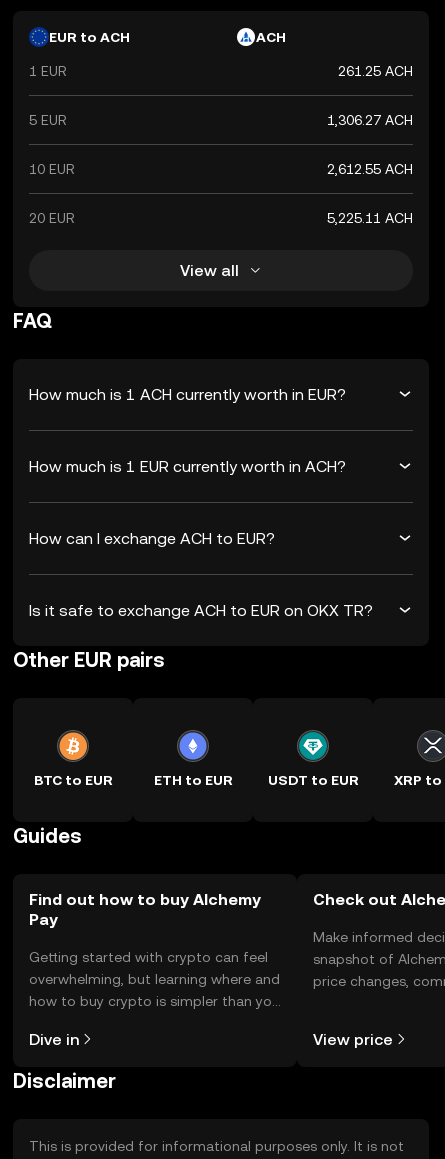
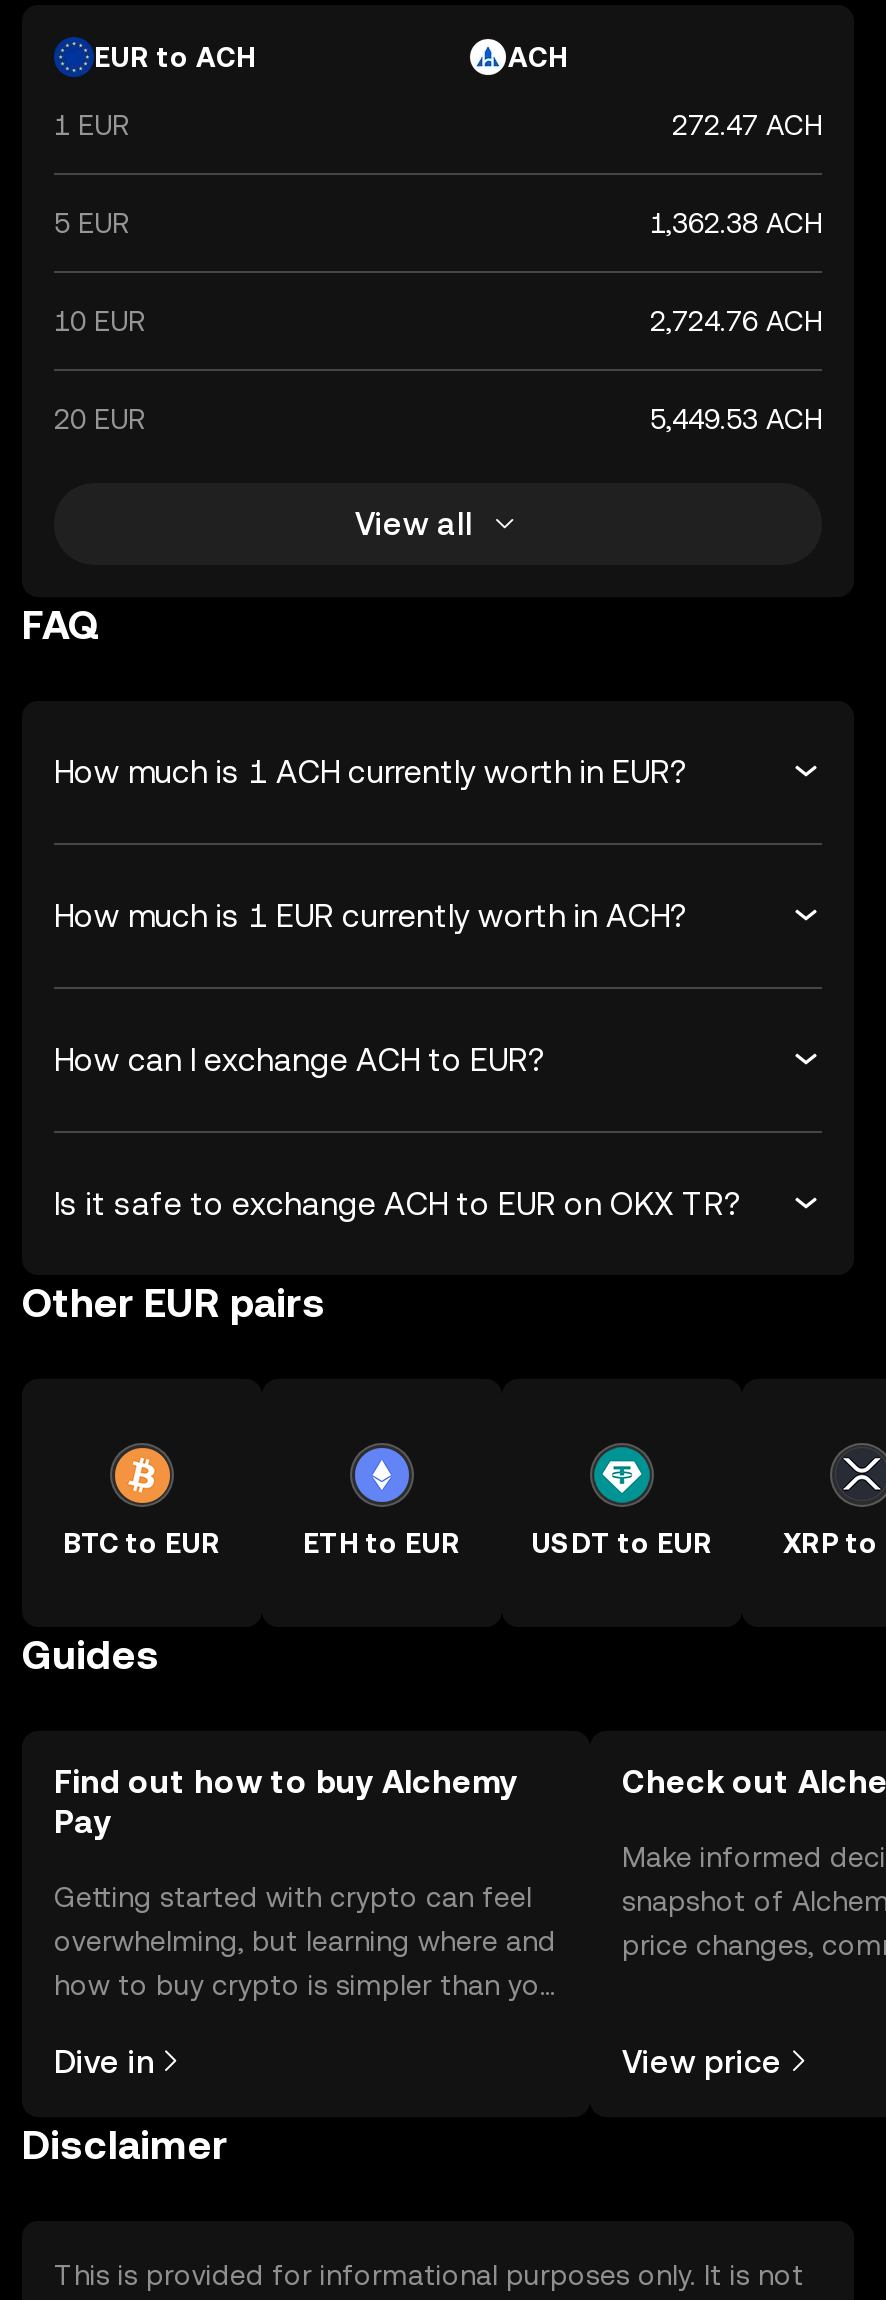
- 261.25 ACH
+ 272.47 ACH

- 1,306.27 ACH
+ 1,362.38 ACH

- 2,612.55 ACH
+ 2,724.76 ACH

- 5,225.11 ACH
+ 5,449.53 ACH
